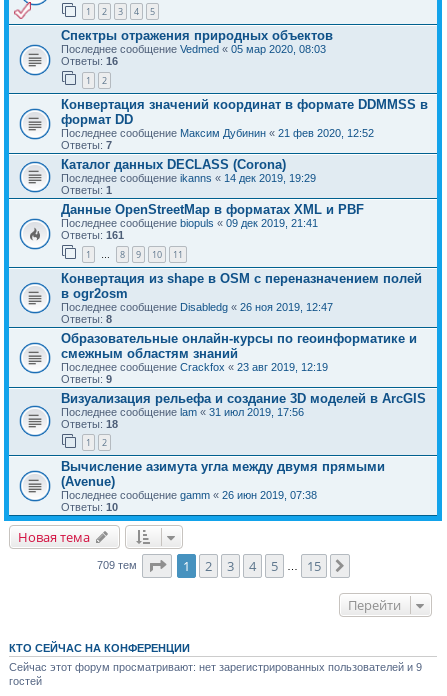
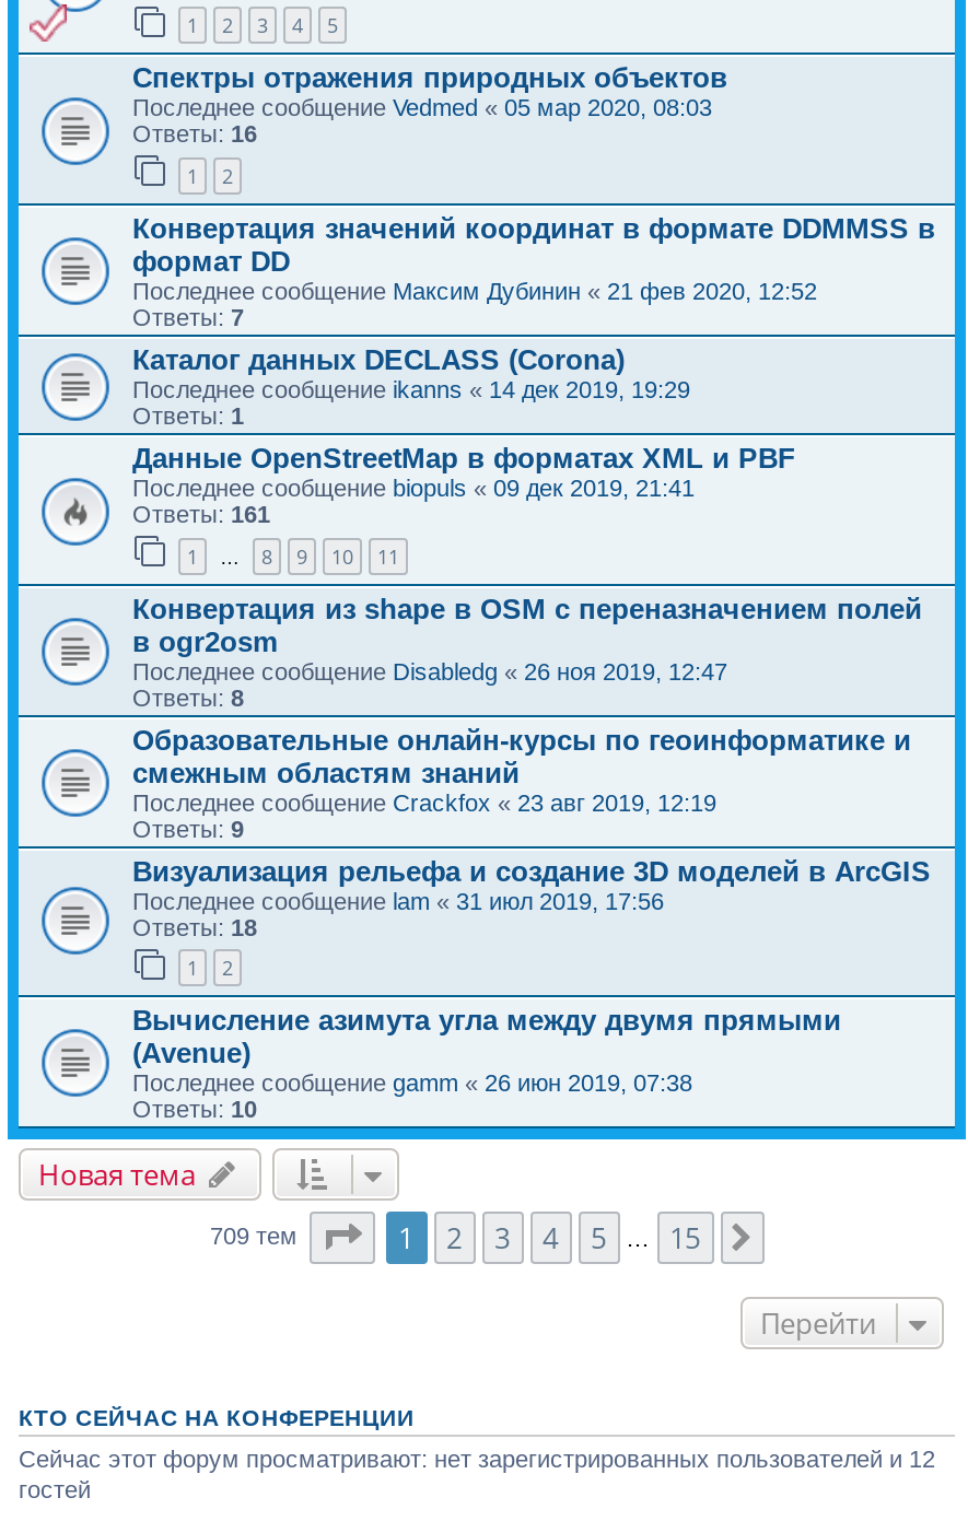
- Сейчас этот форум просматривают: нет зарегистрированных пользователей и 9
+ Сейчас этот форум просматривают: нет зарегистрированных пользователей и 12
